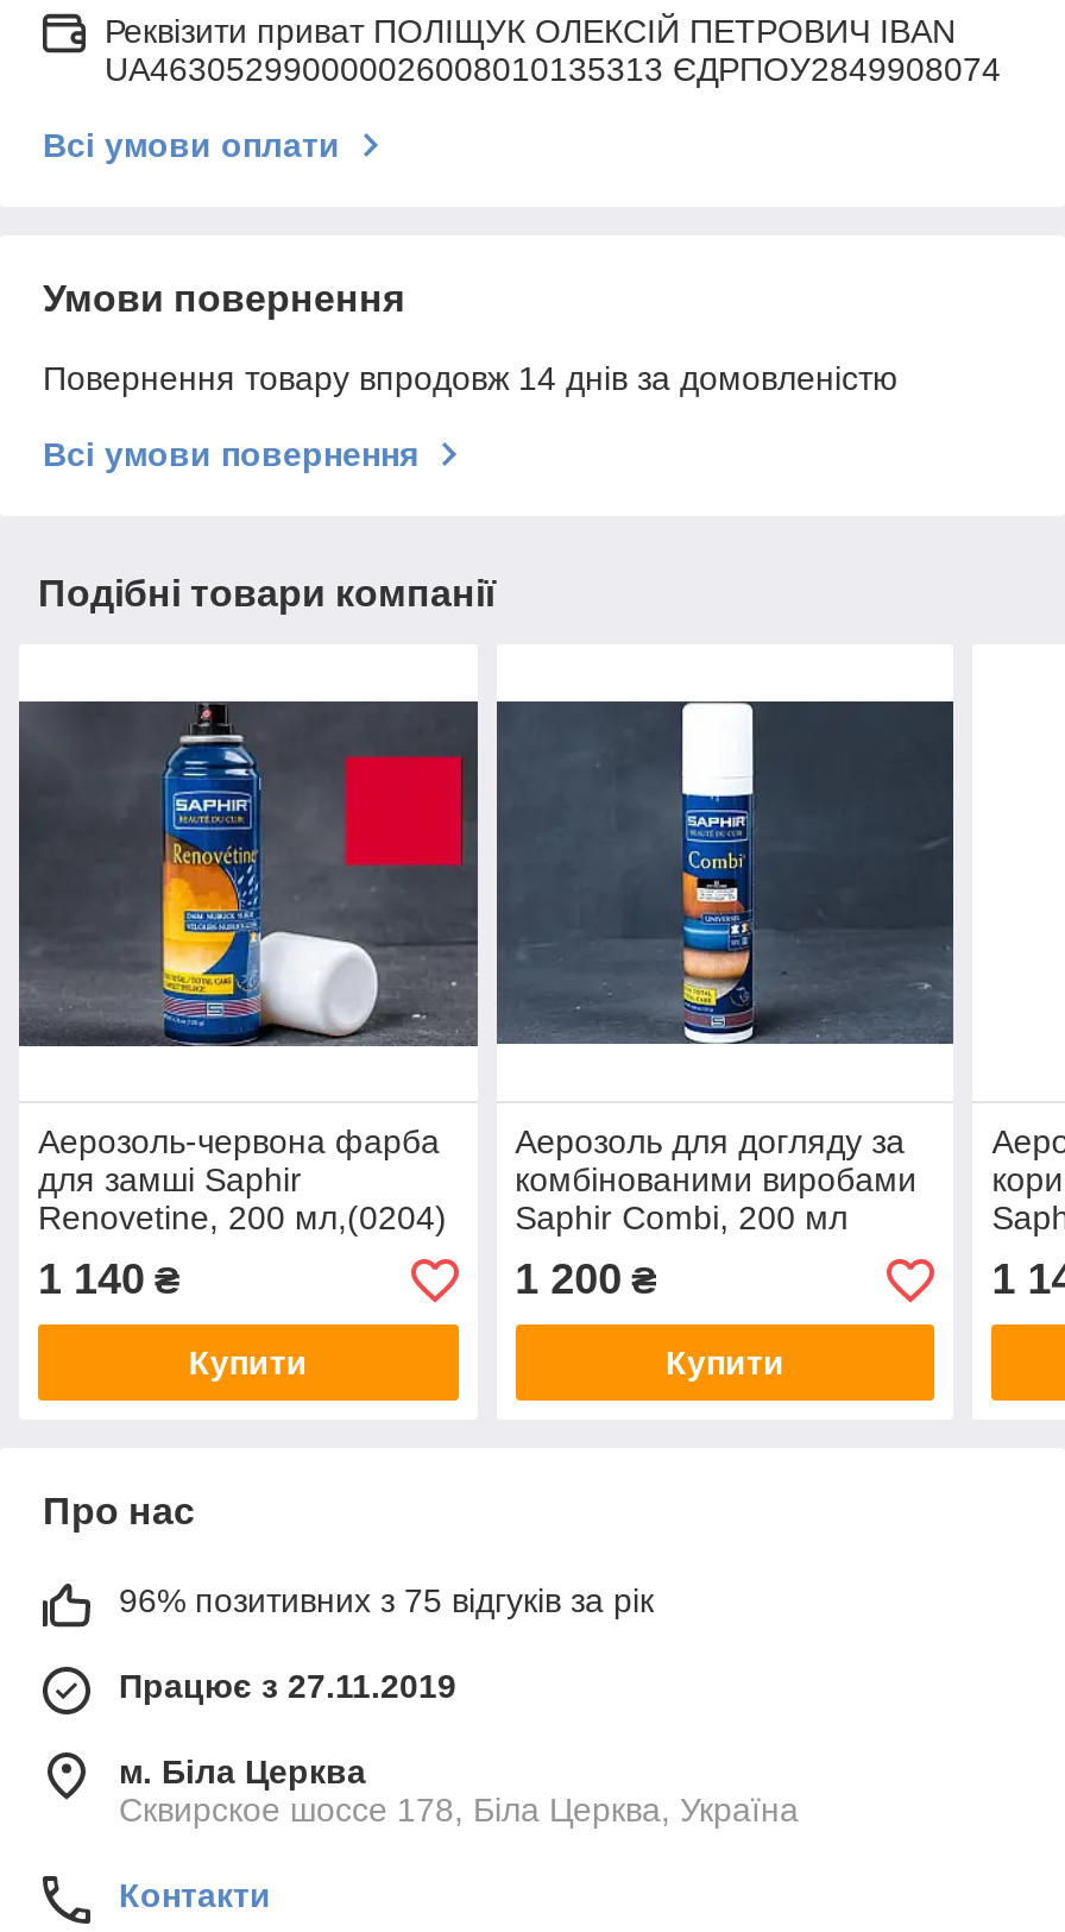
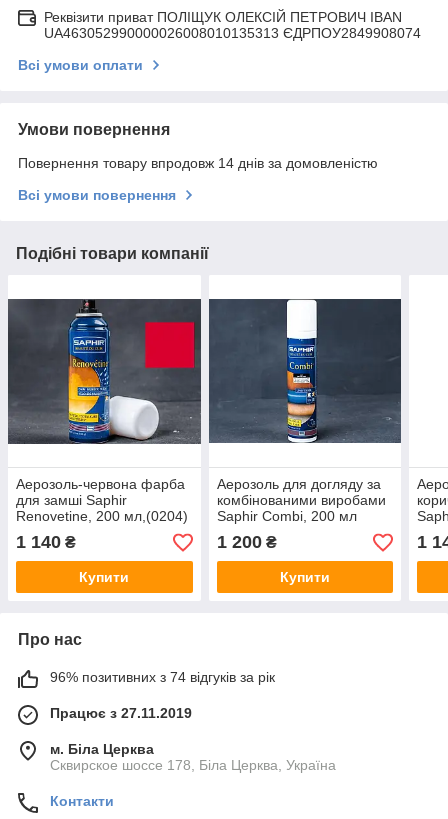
- 96% позитивних з 75 відгуків за рік
+ 96% позитивних з 74 відгуків за рік
